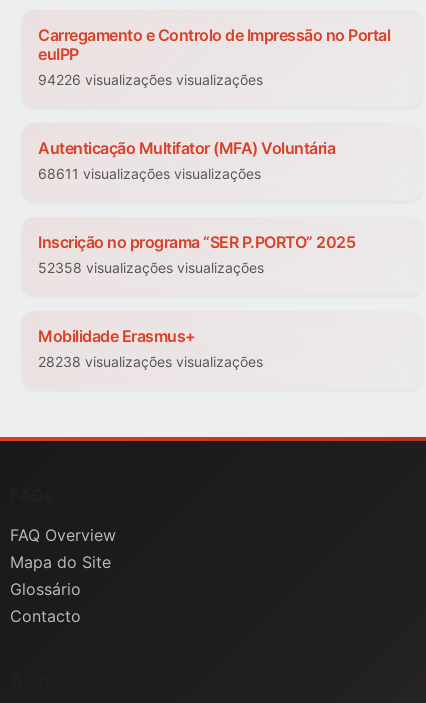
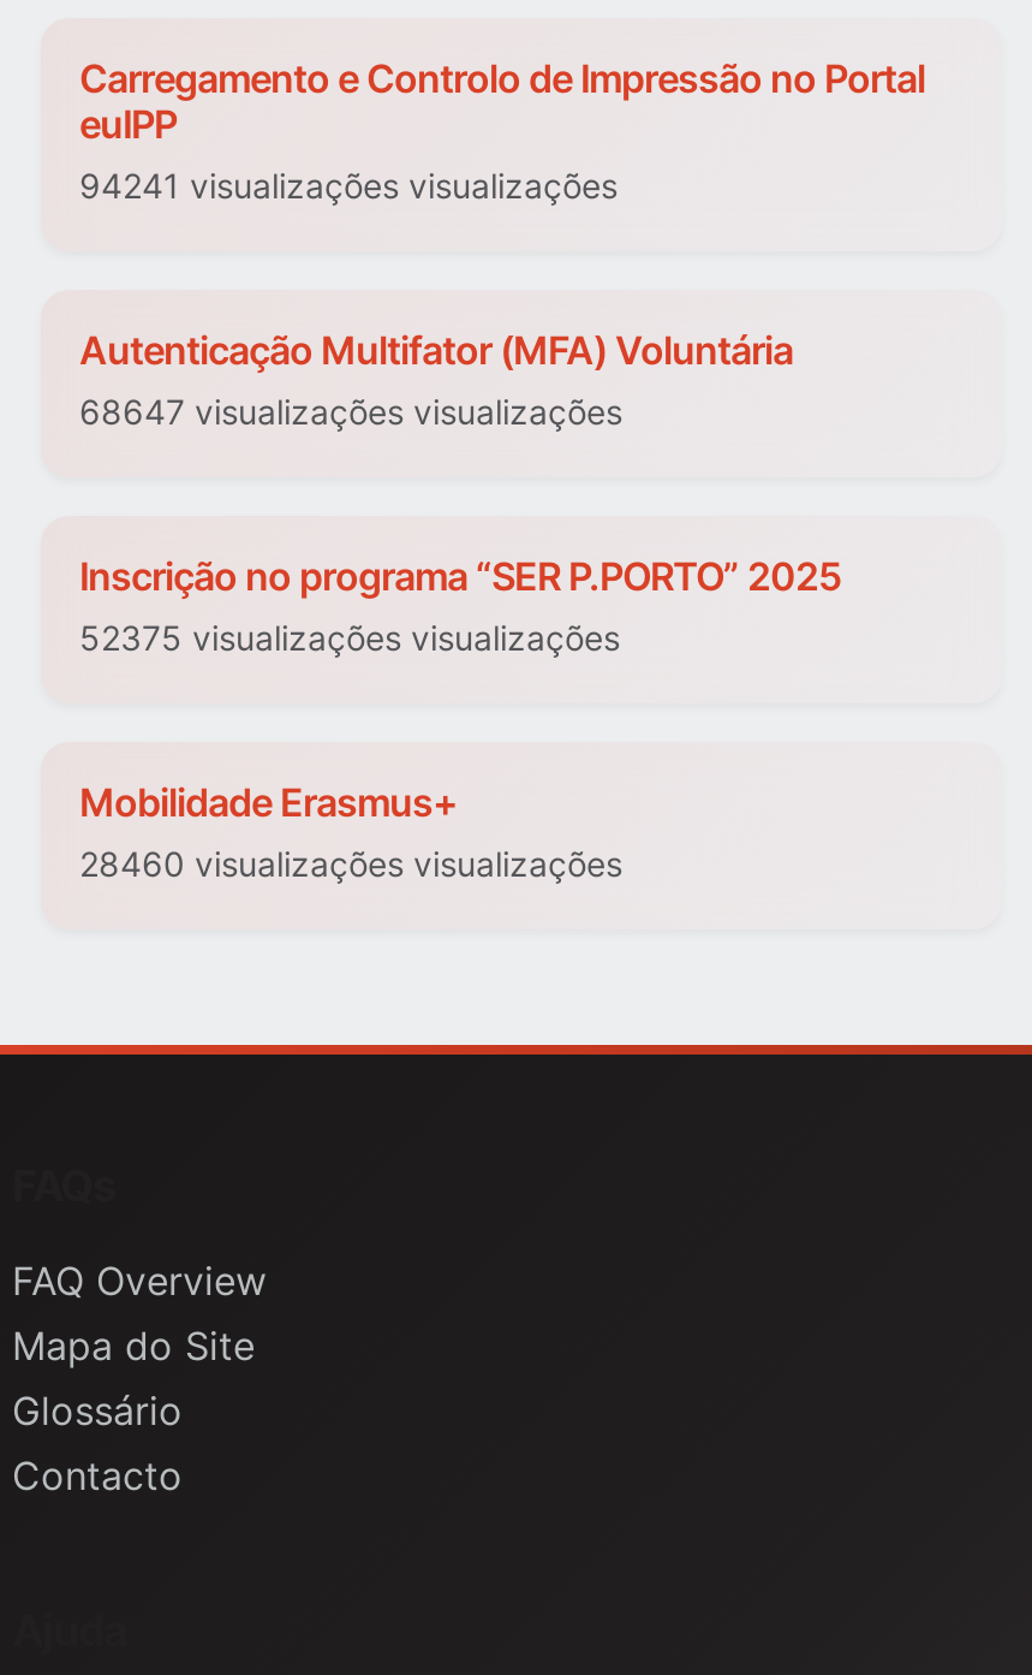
- 94226 visualizações visualizações
+ 94241 visualizações visualizações

- 68611 visualizações visualizações
+ 68647 visualizações visualizações

- 52358 visualizações visualizações
+ 52375 visualizações visualizações

- 28238 visualizações visualizações
+ 28460 visualizações visualizações
